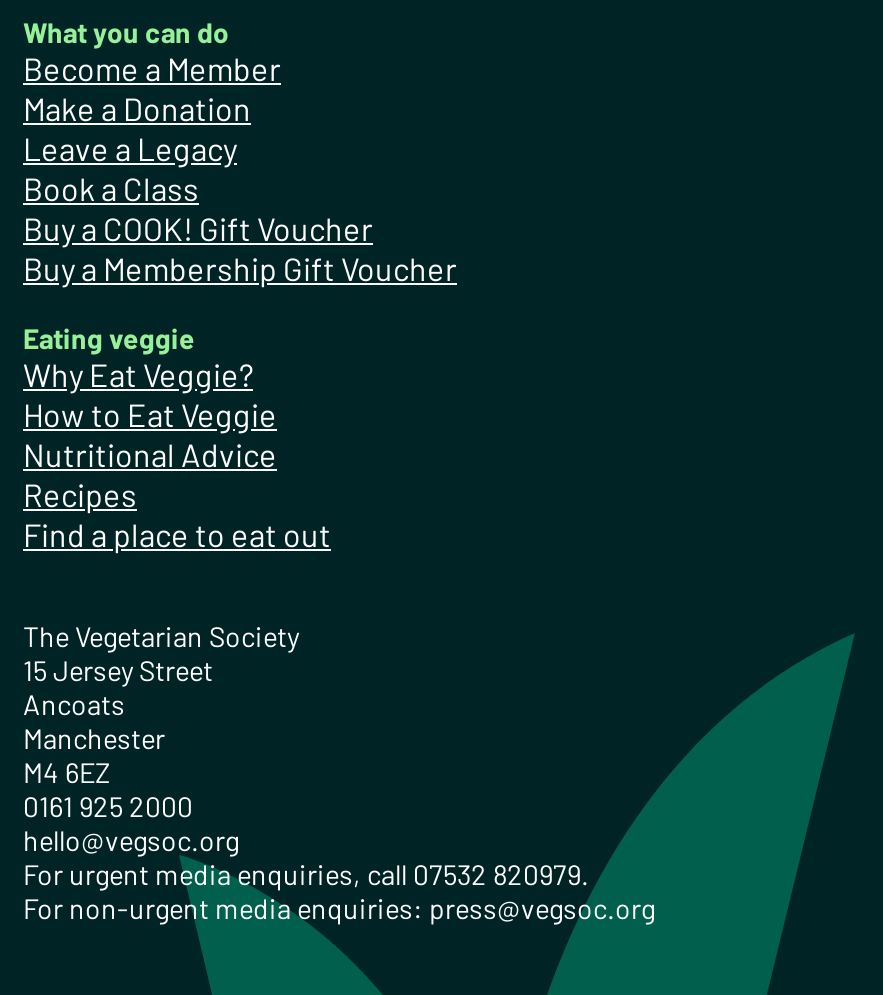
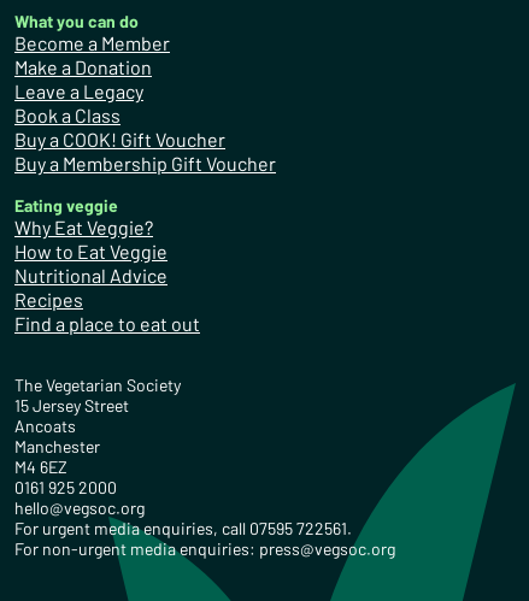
- For urgent media enquiries, call 07532 820979.
+ For urgent media enquiries, call 07595 722561.
